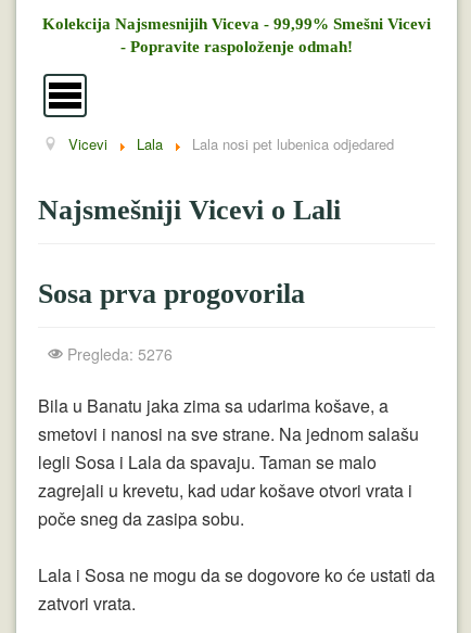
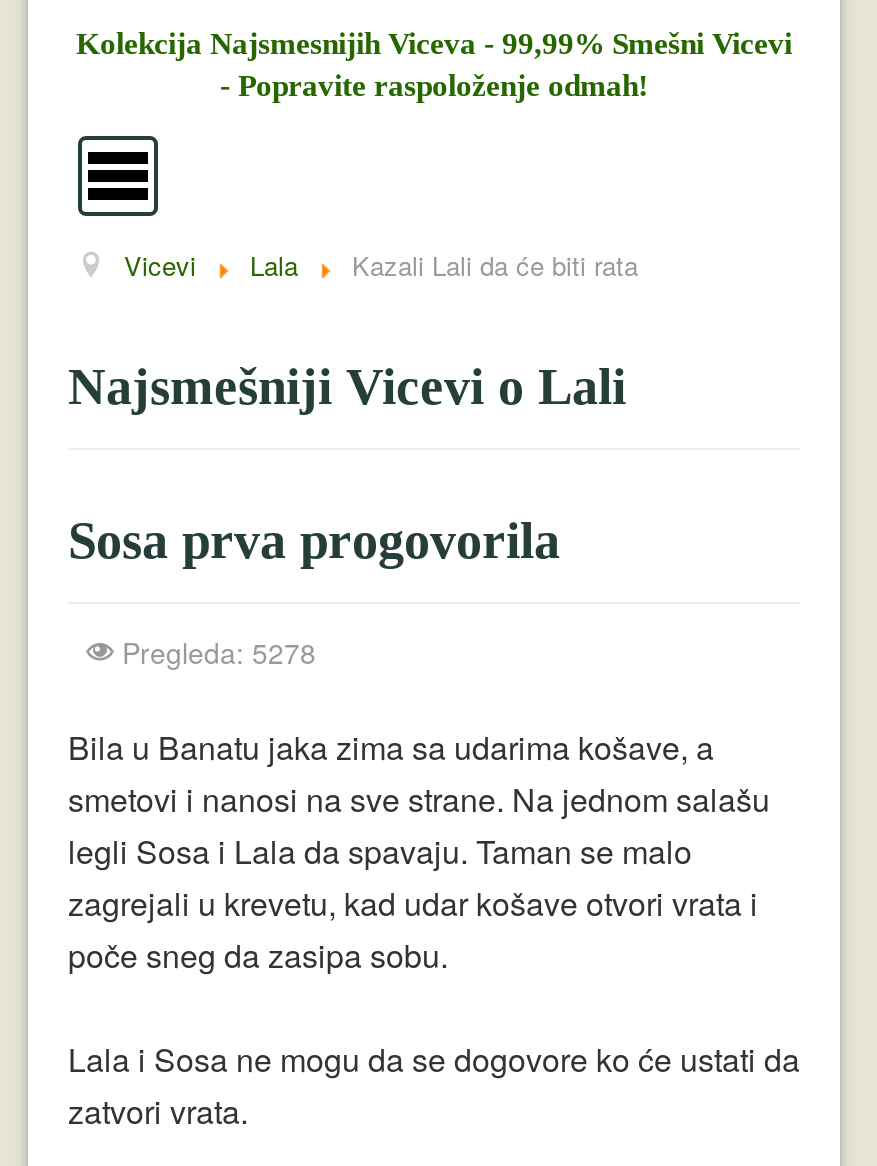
- Lala nosi pet lubenica odjedared
+ Kazali Lali da će biti rata

- Pregleda: 5276
+ Pregleda: 5278
